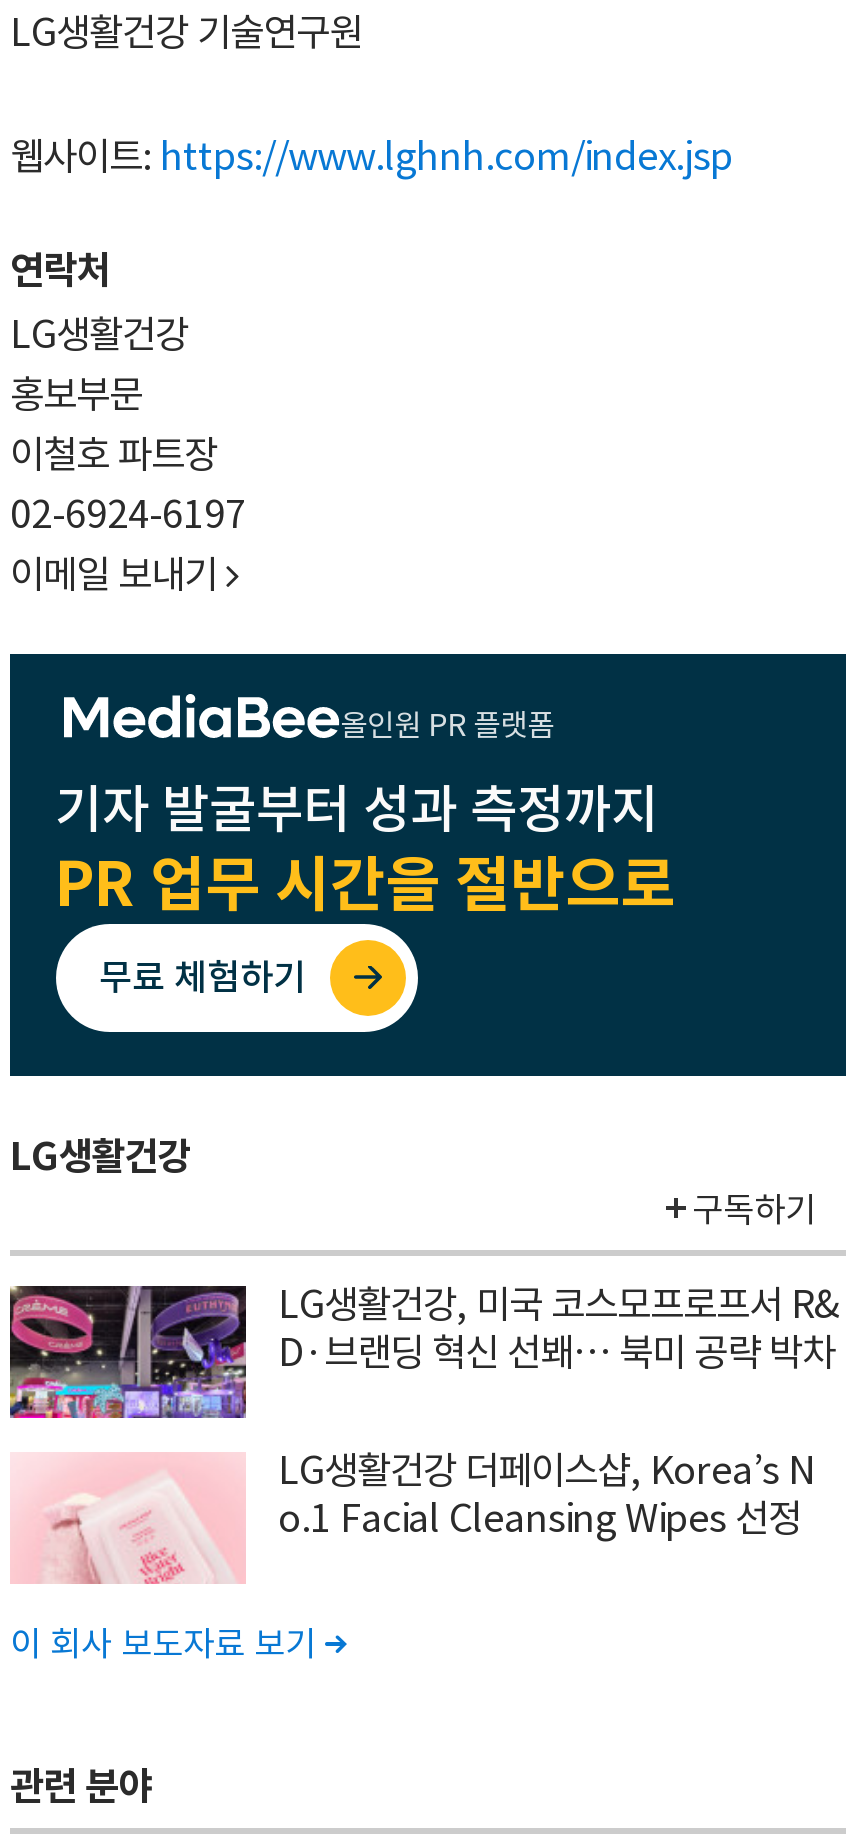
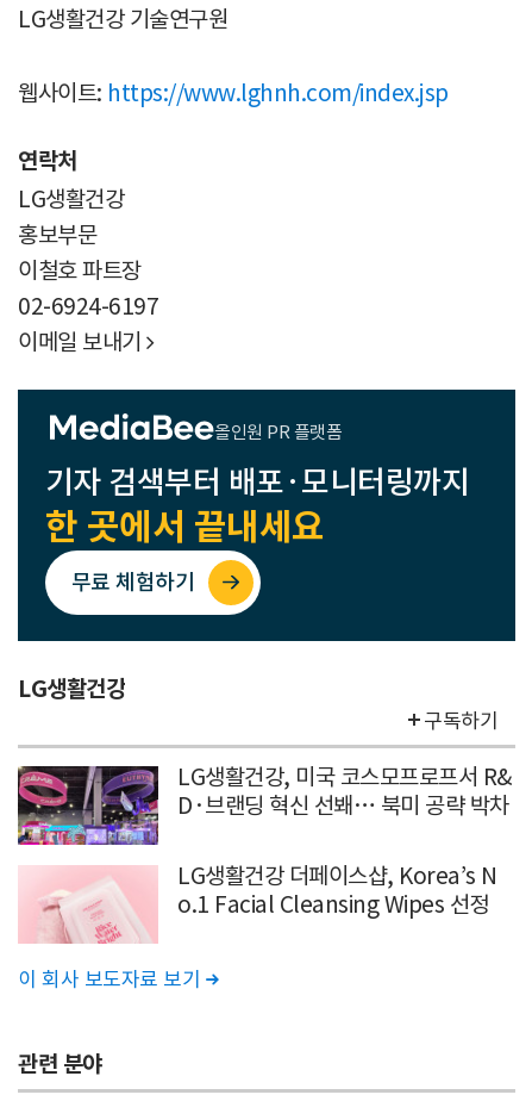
- 기자 발굴부터 성과 측정까지
- PR 업무 시간을 절반으로
+ 기자 검색부터 배포·모니터링까지
+ 한 곳에서 끝내세요
